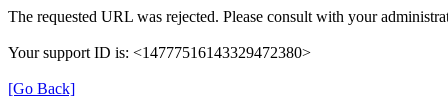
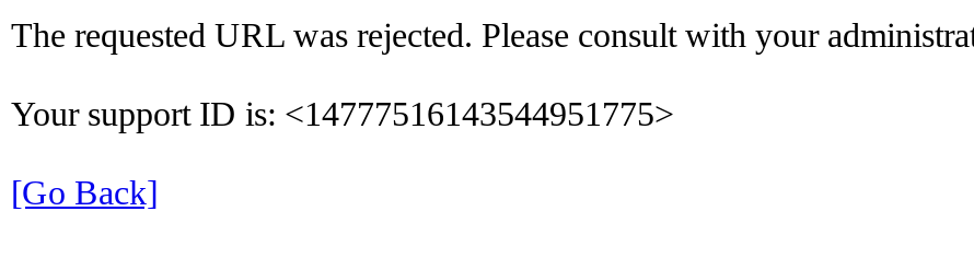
- Your support ID is: <14777516143329472380>
+ Your support ID is: <14777516143544951775>
